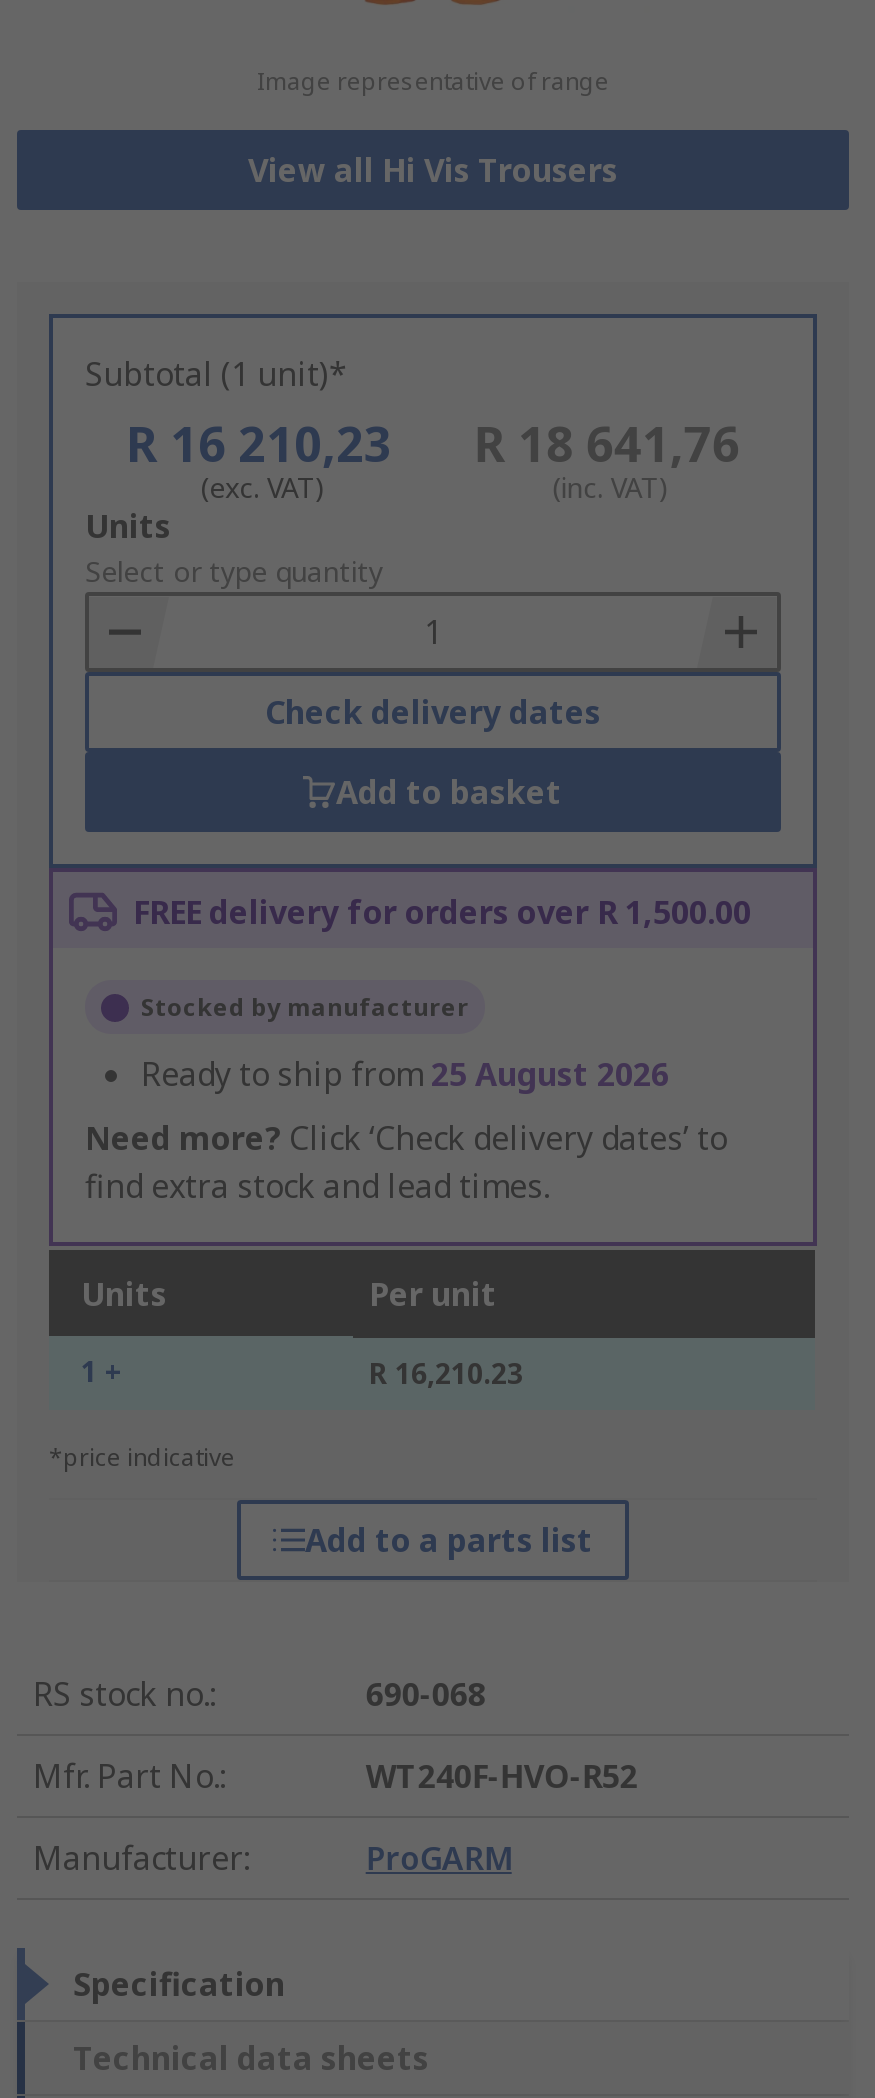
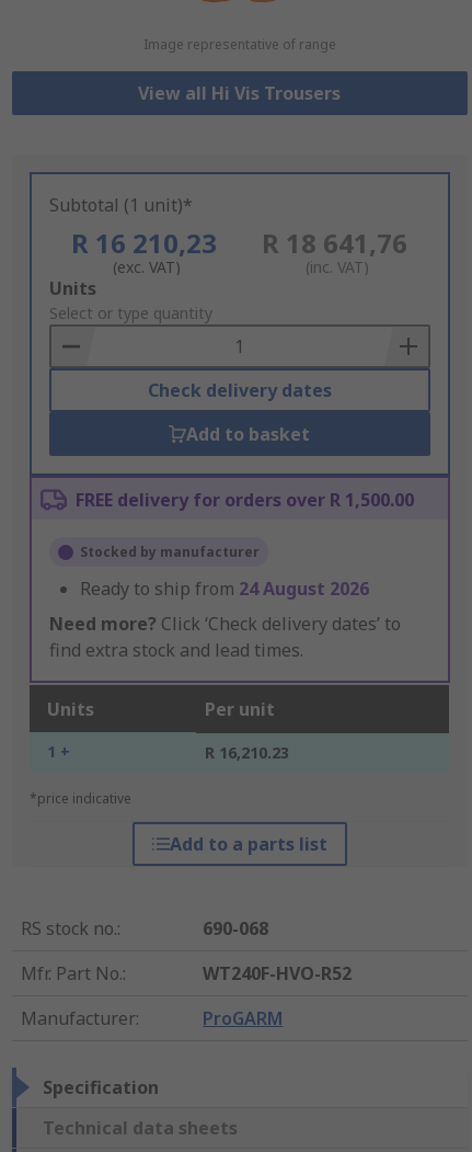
- Ready to ship from 25 August 2026
+ Ready to ship from 24 August 2026
